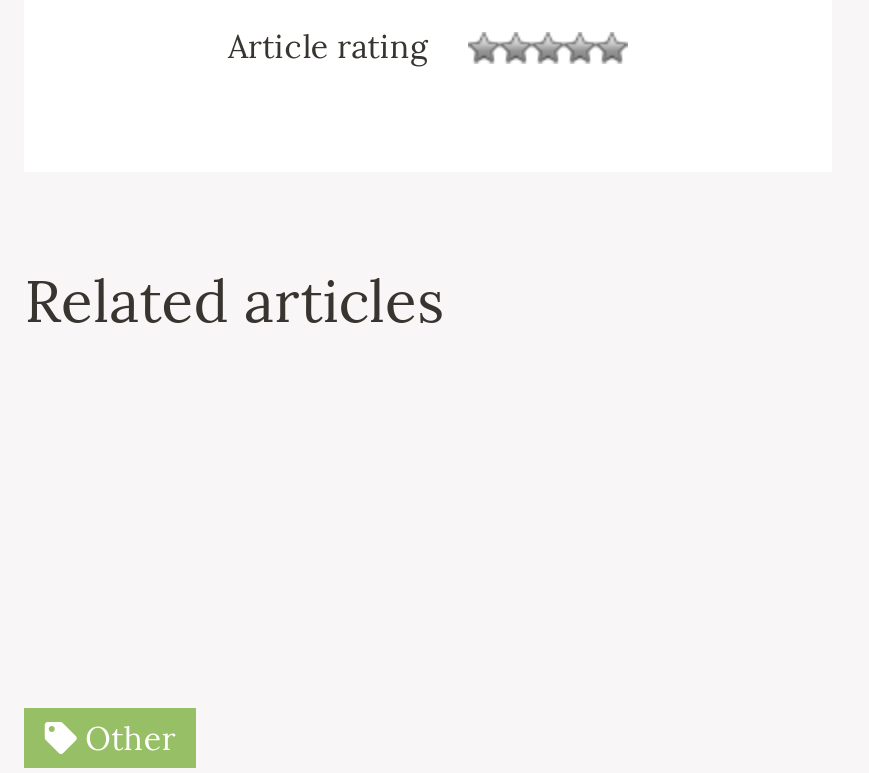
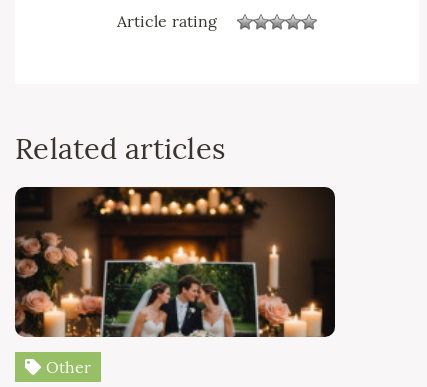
+ [image]
